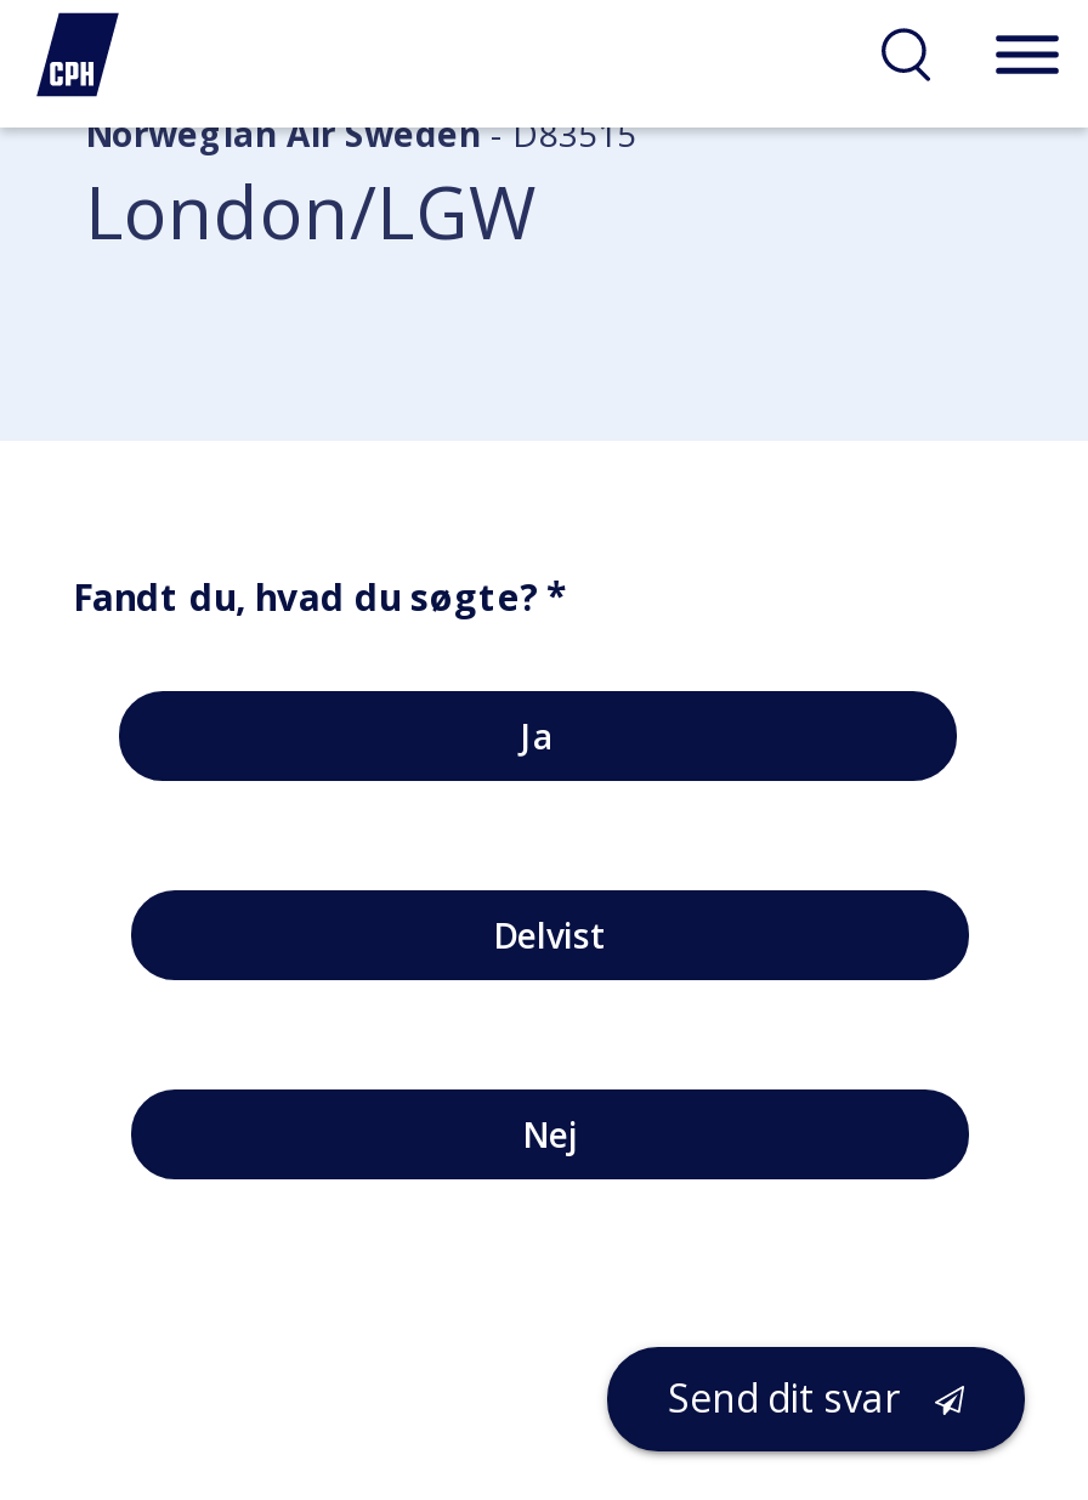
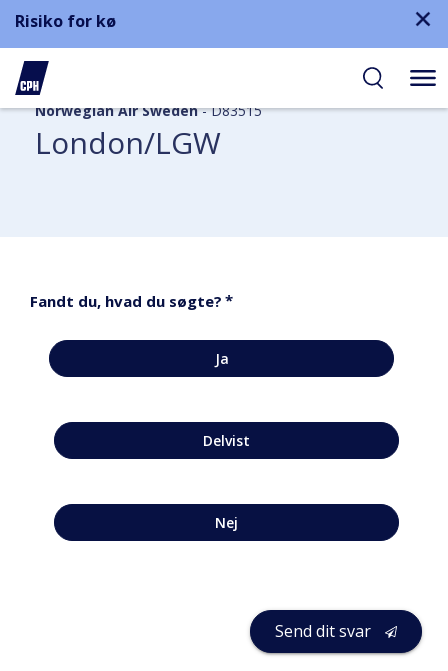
+ Risiko for kø
